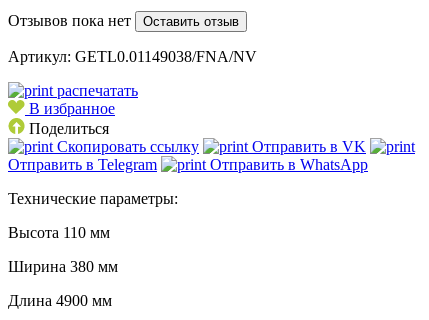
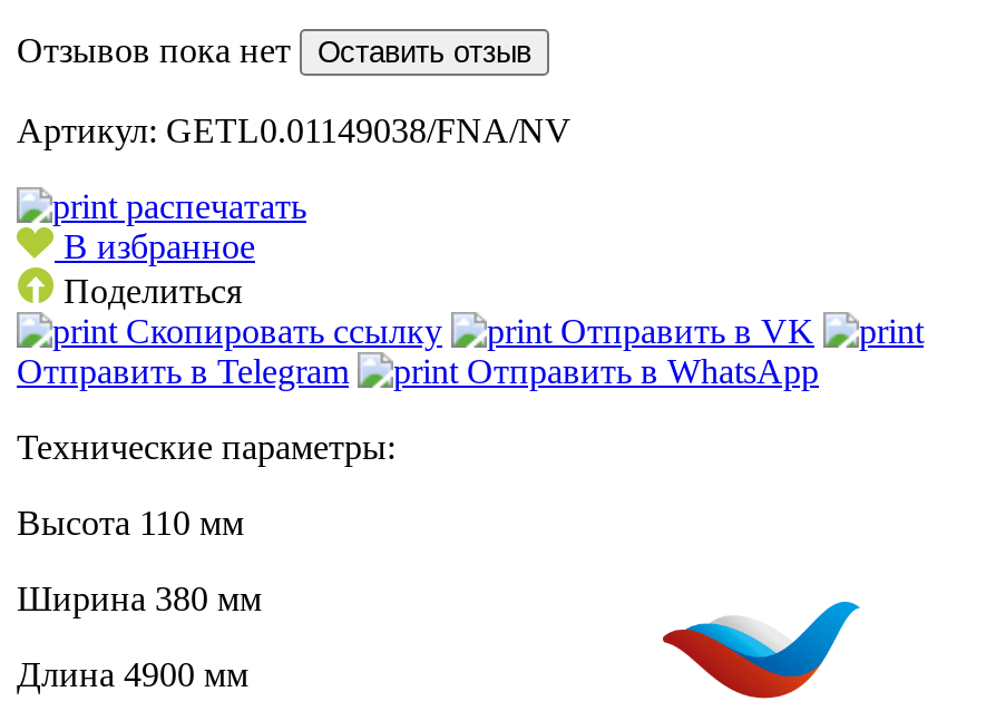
+ [image]
